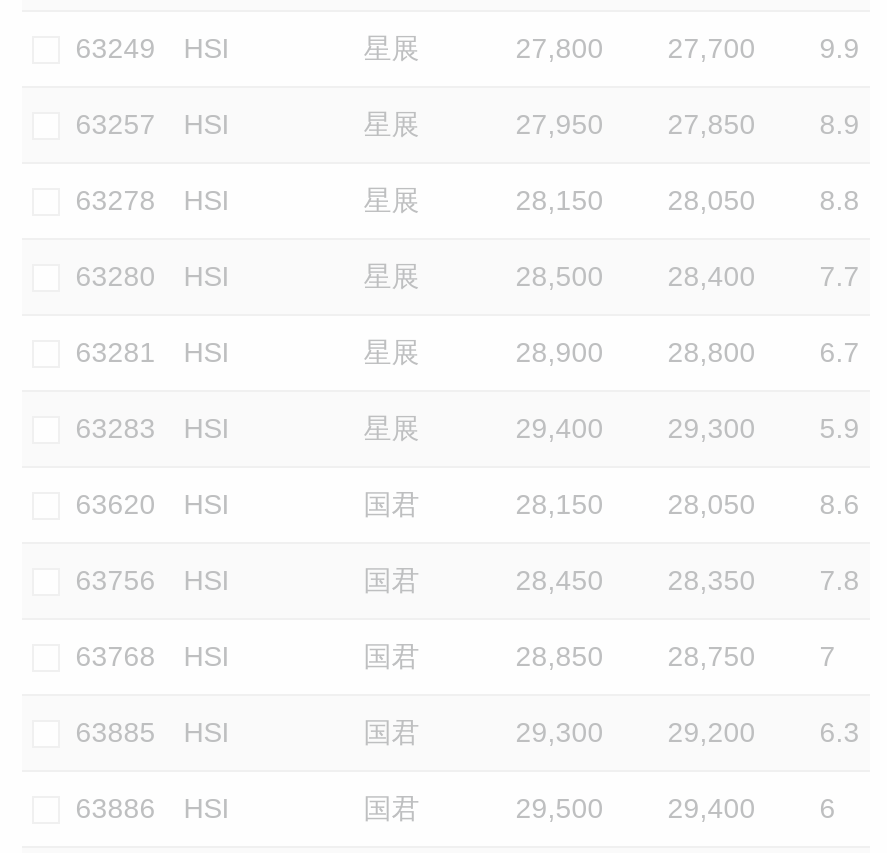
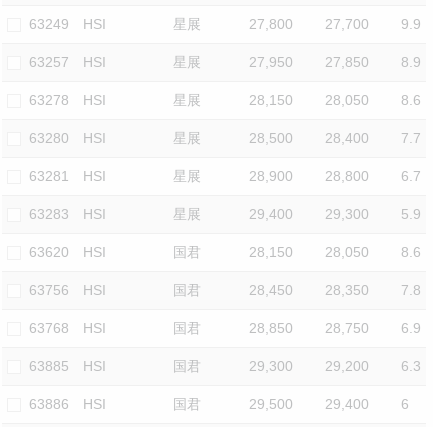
- 28,150 28,050 8.8
+ 28,150 28,050 8.6

- 28,850 28,750 7
+ 28,850 28,750 6.9
